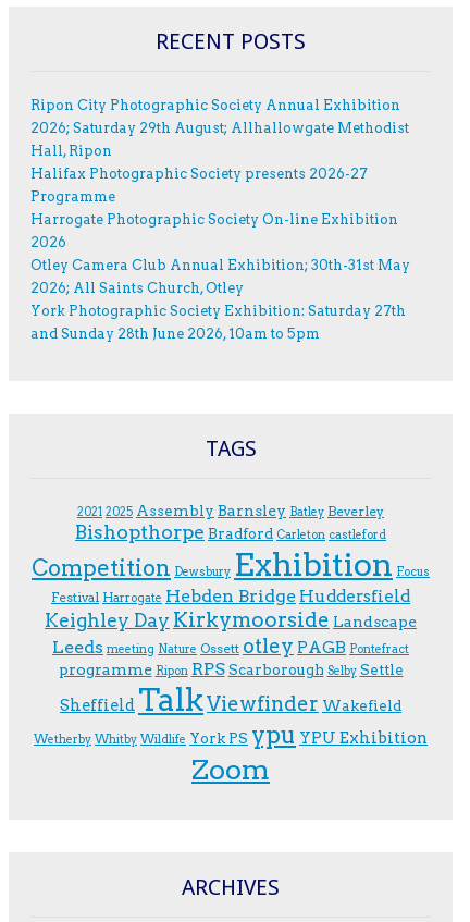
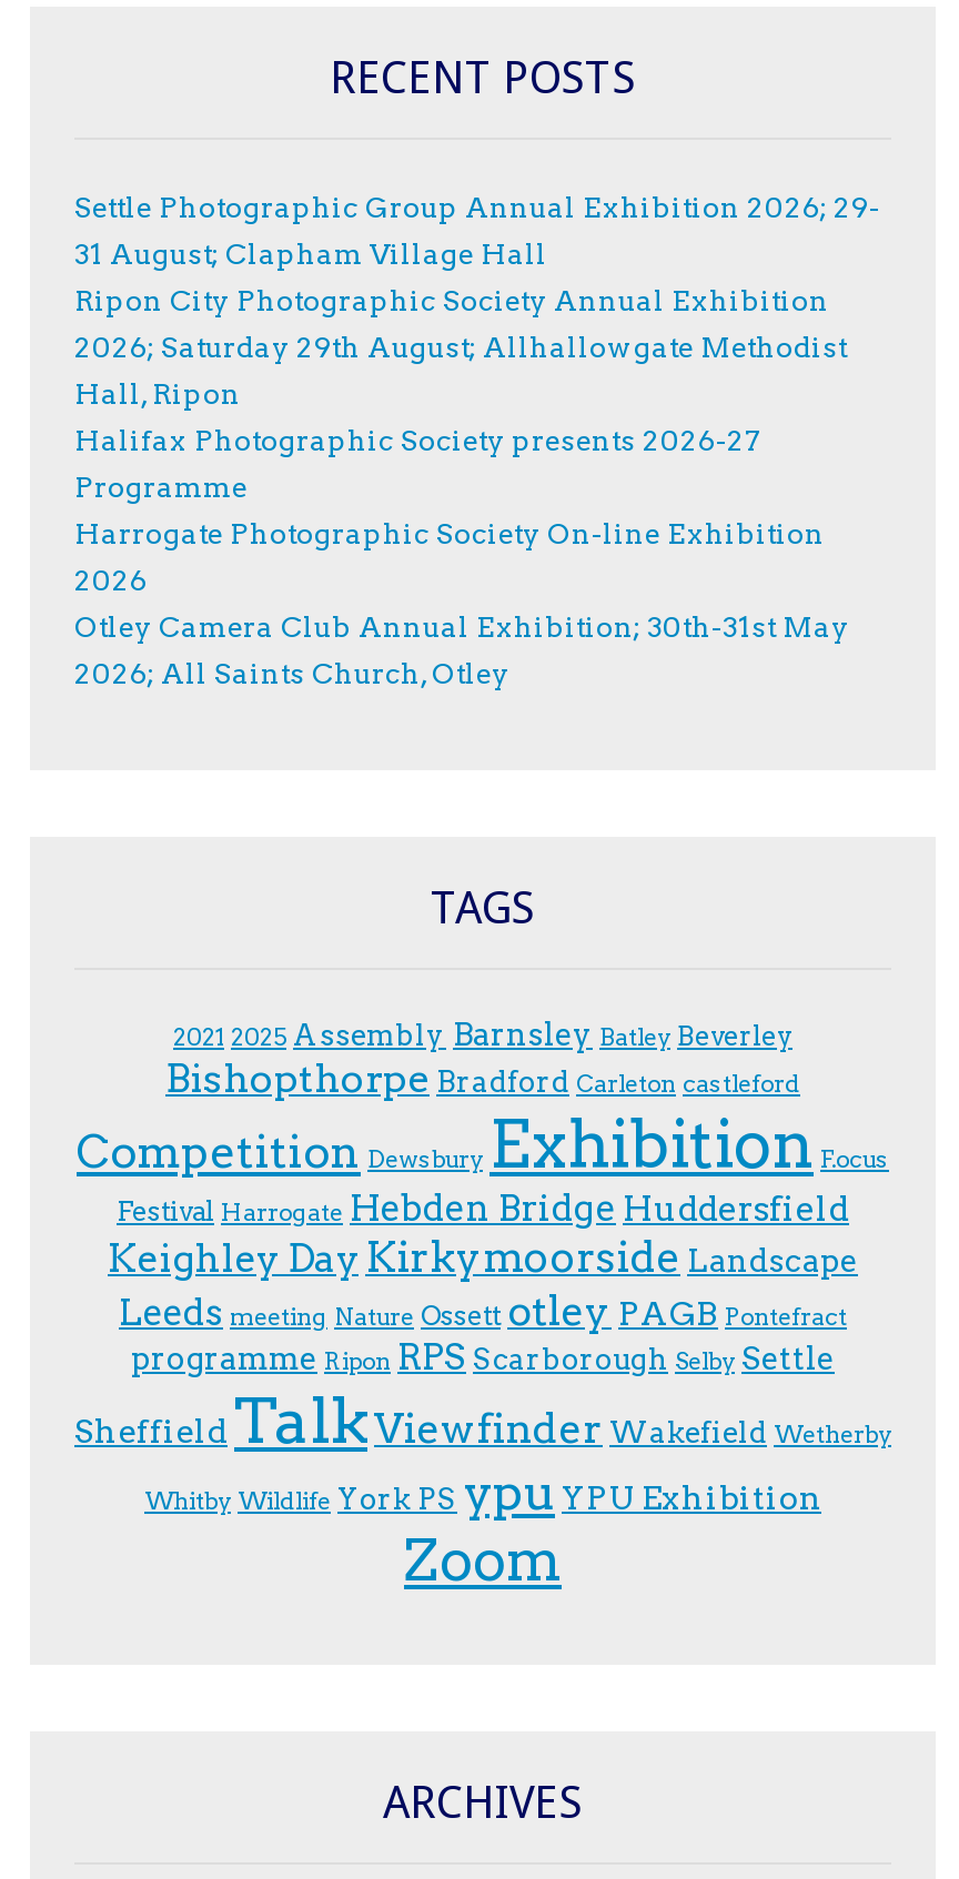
+ Settle Photographic Group Annual Exhibition 2026; 29-
+ 31 August; Clapham Village Hall

moved down: Ripon City Photographic Society Annual Exhibition | 2026; Saturday 29th August; Allhallowgate Methodist | Hall, Ripon | ... | Otley Camera Club Annual Exhibition; 30th-31st May | 2026; All Saints Church, Otley

- York Photographic Society Exhibition: Saturday 27th
- and Sunday 28th June 2026, 10am to 5pm
